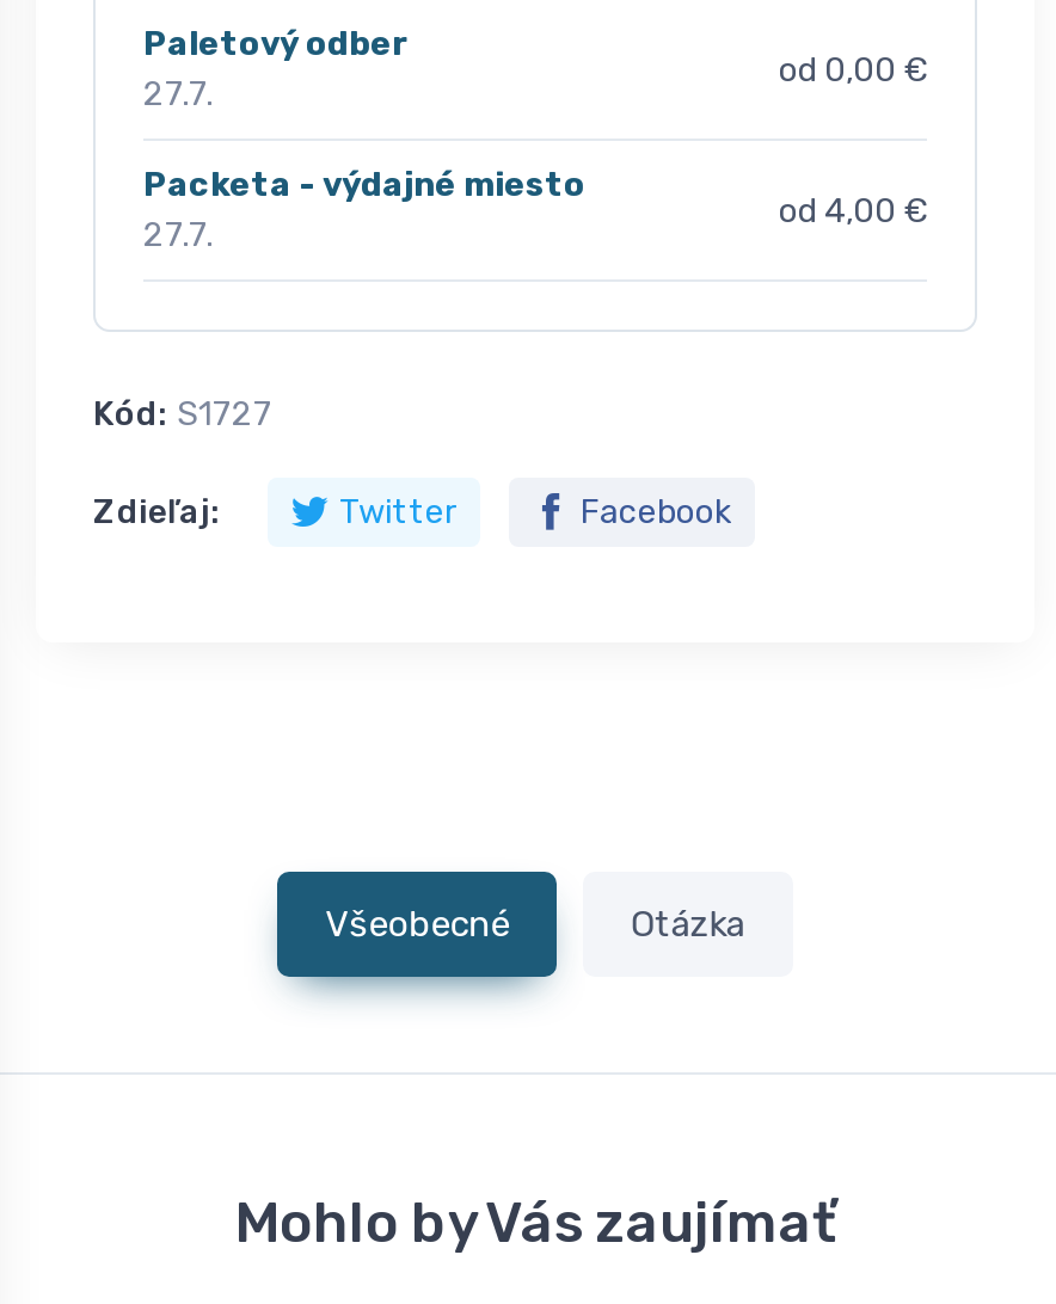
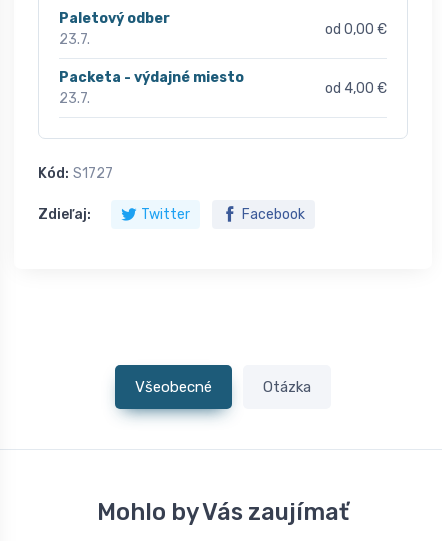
- 27.7.
+ 23.7.

- 27.7.
+ 23.7.
